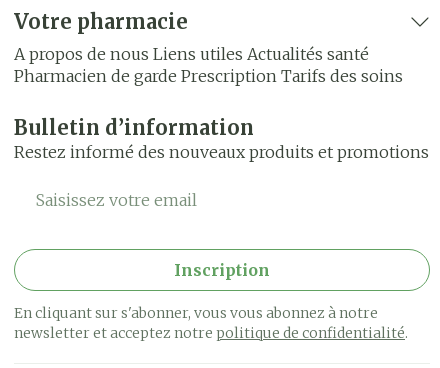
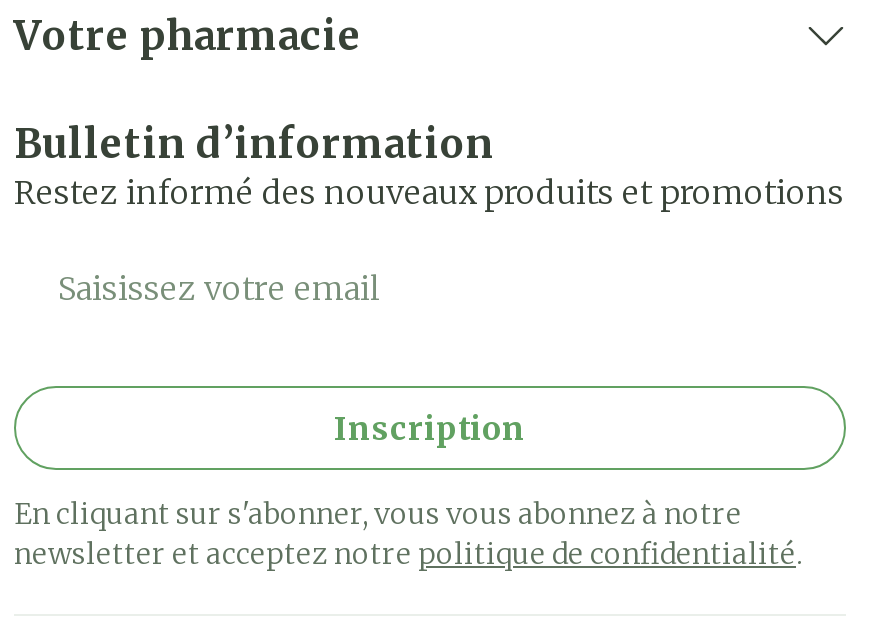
- A propos de nous Liens utiles Actualités santé
- Pharmacien de garde Prescription Tarifs des soins
